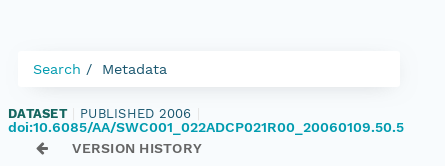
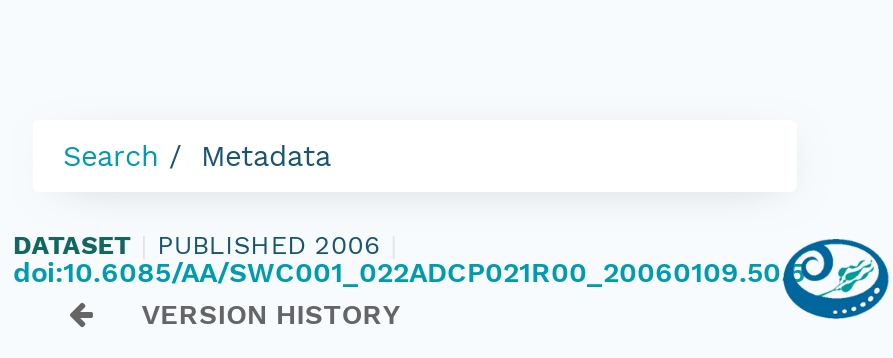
+ [image]
